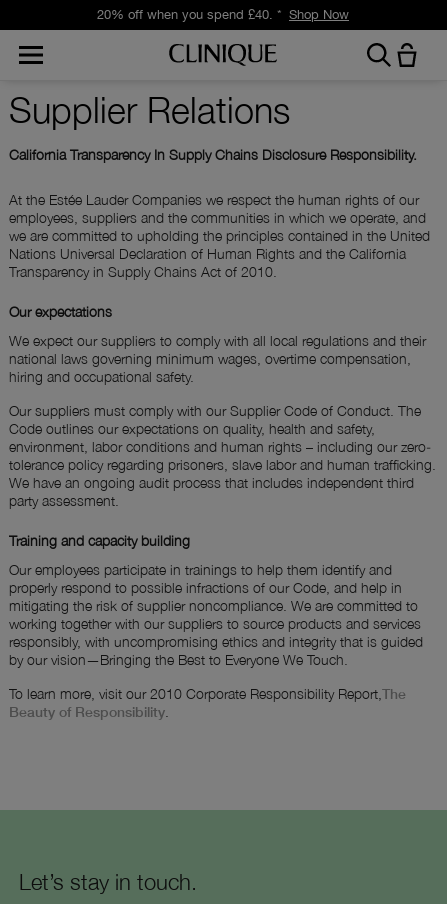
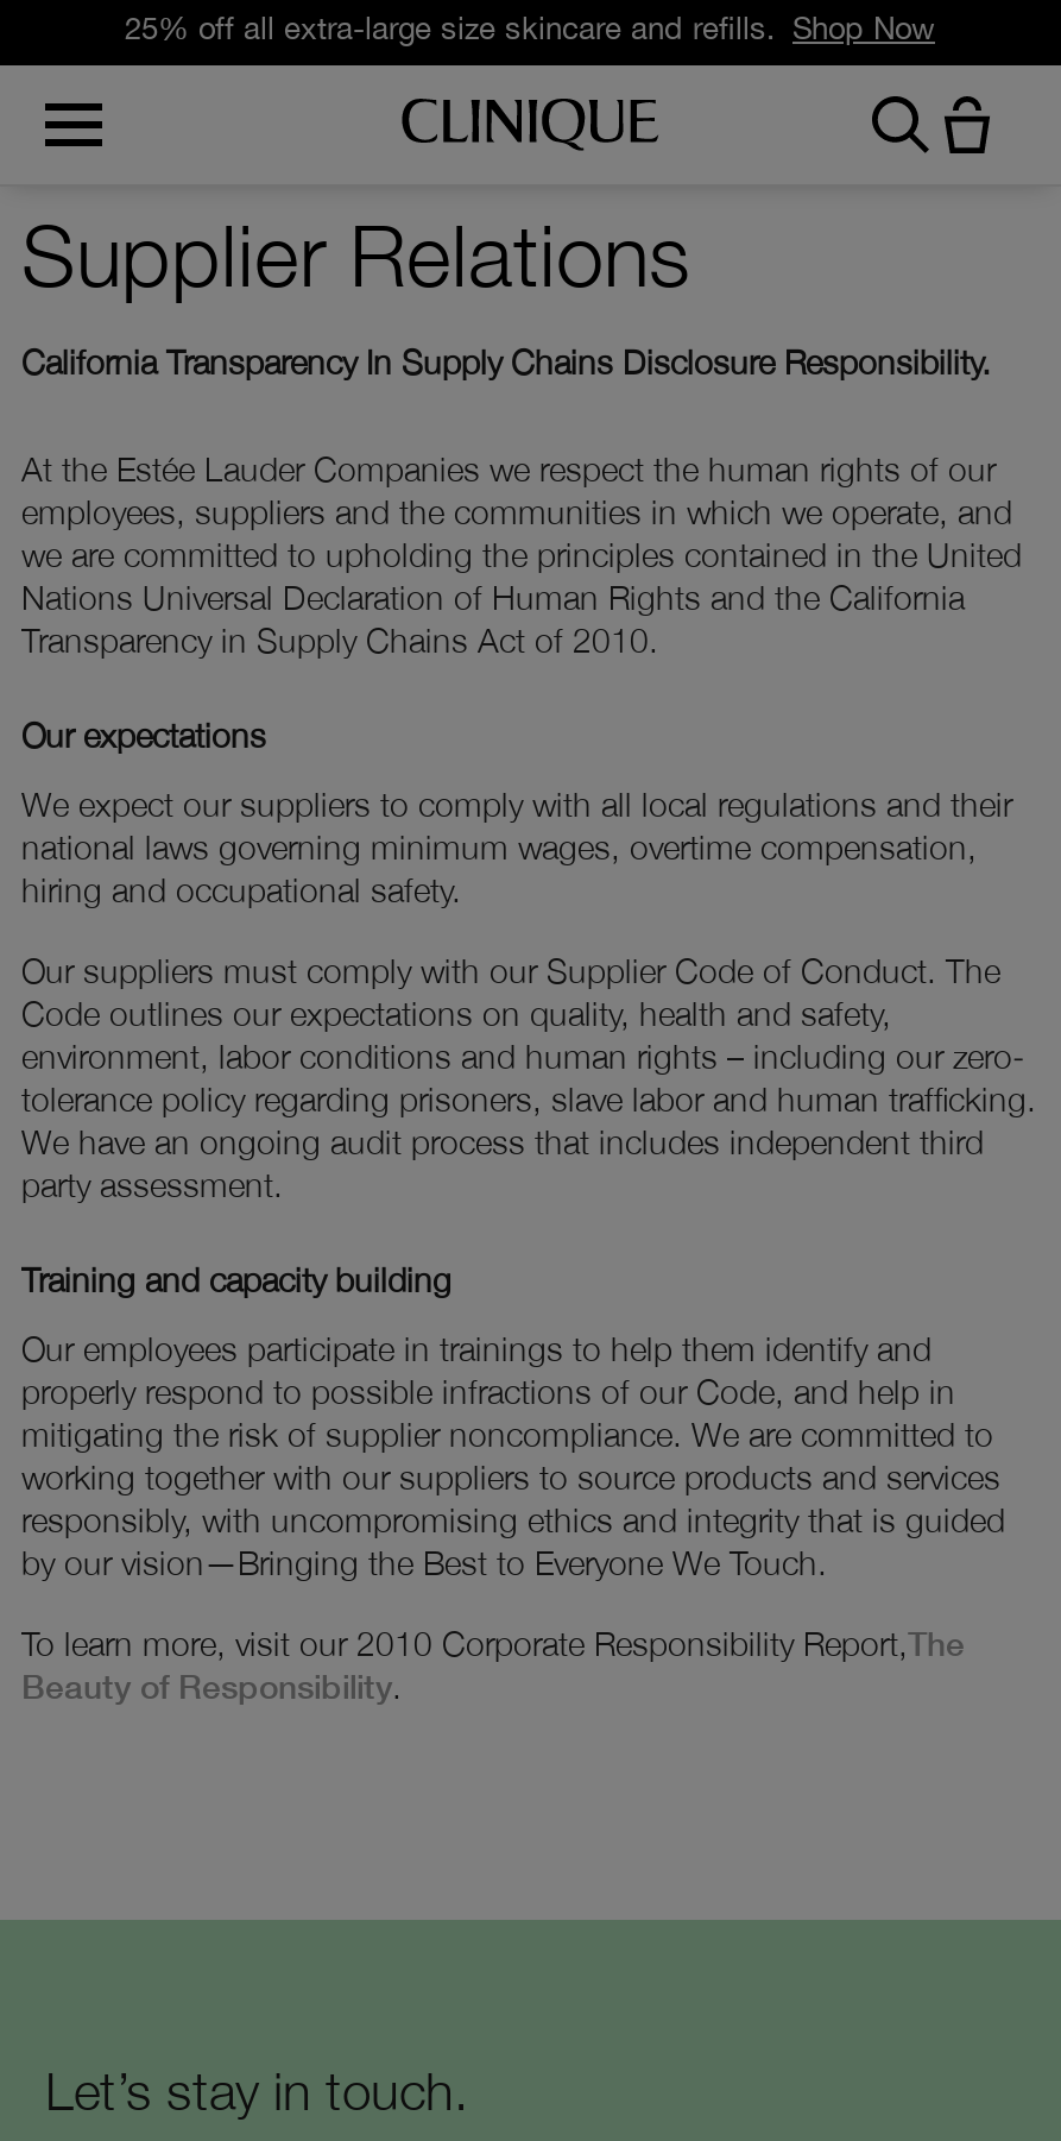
- 20% off when you spend £40. * Shop Now
+ 25% off all extra-large size skincare and refills. Shop Now
